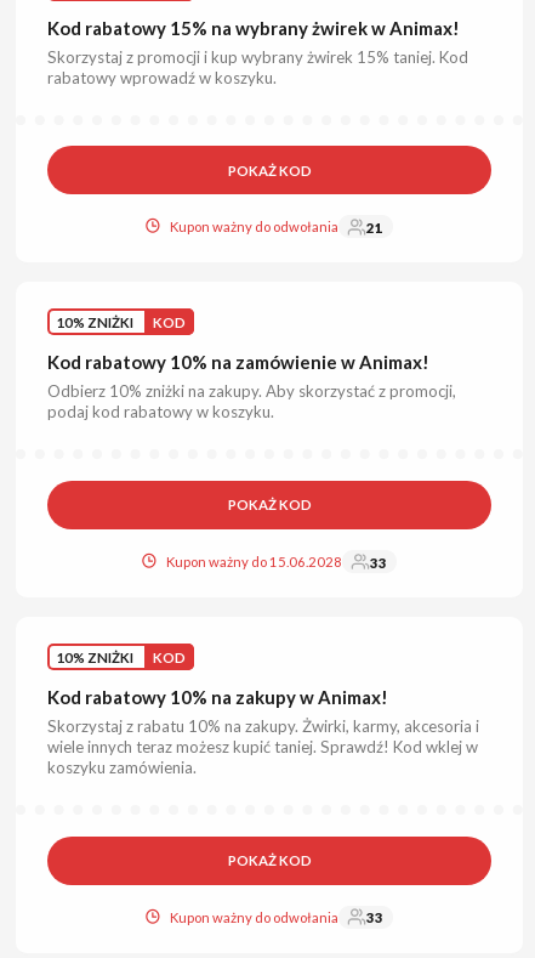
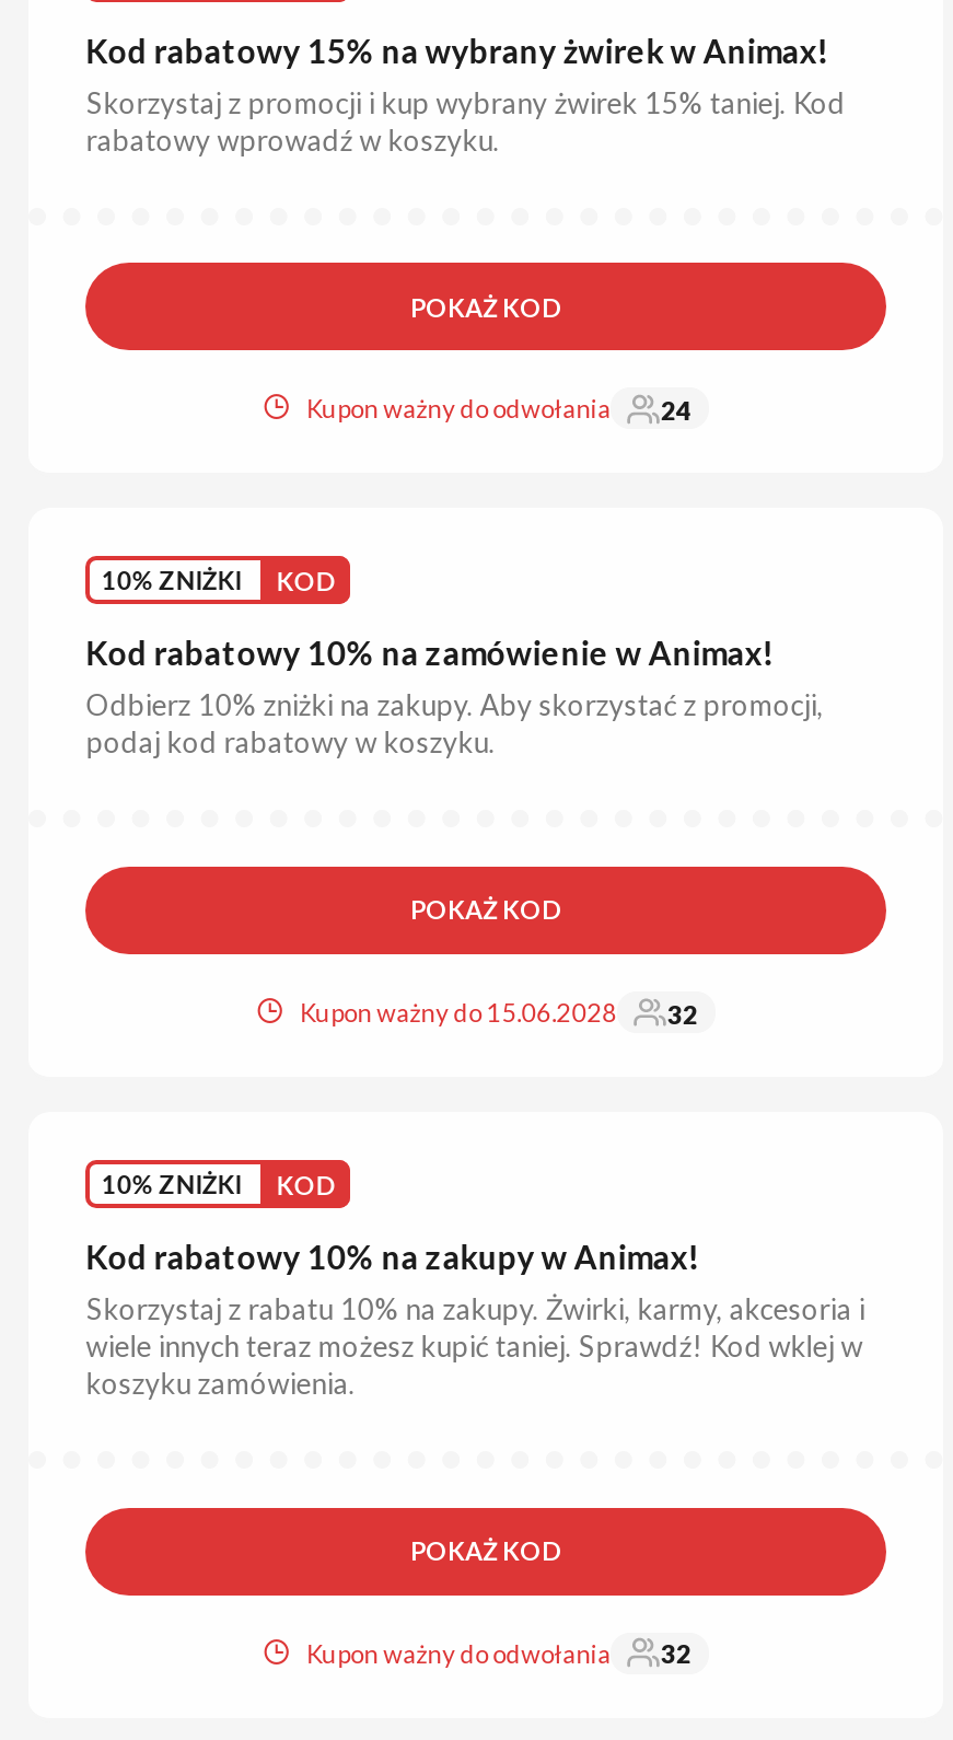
- Kupon ważny do odwołania 21
+ Kupon ważny do odwołania 24

- Kupon ważny do 15.06.2028 33
+ Kupon ważny do 15.06.2028 32

- Kupon ważny do odwołania 33
+ Kupon ważny do odwołania 32
